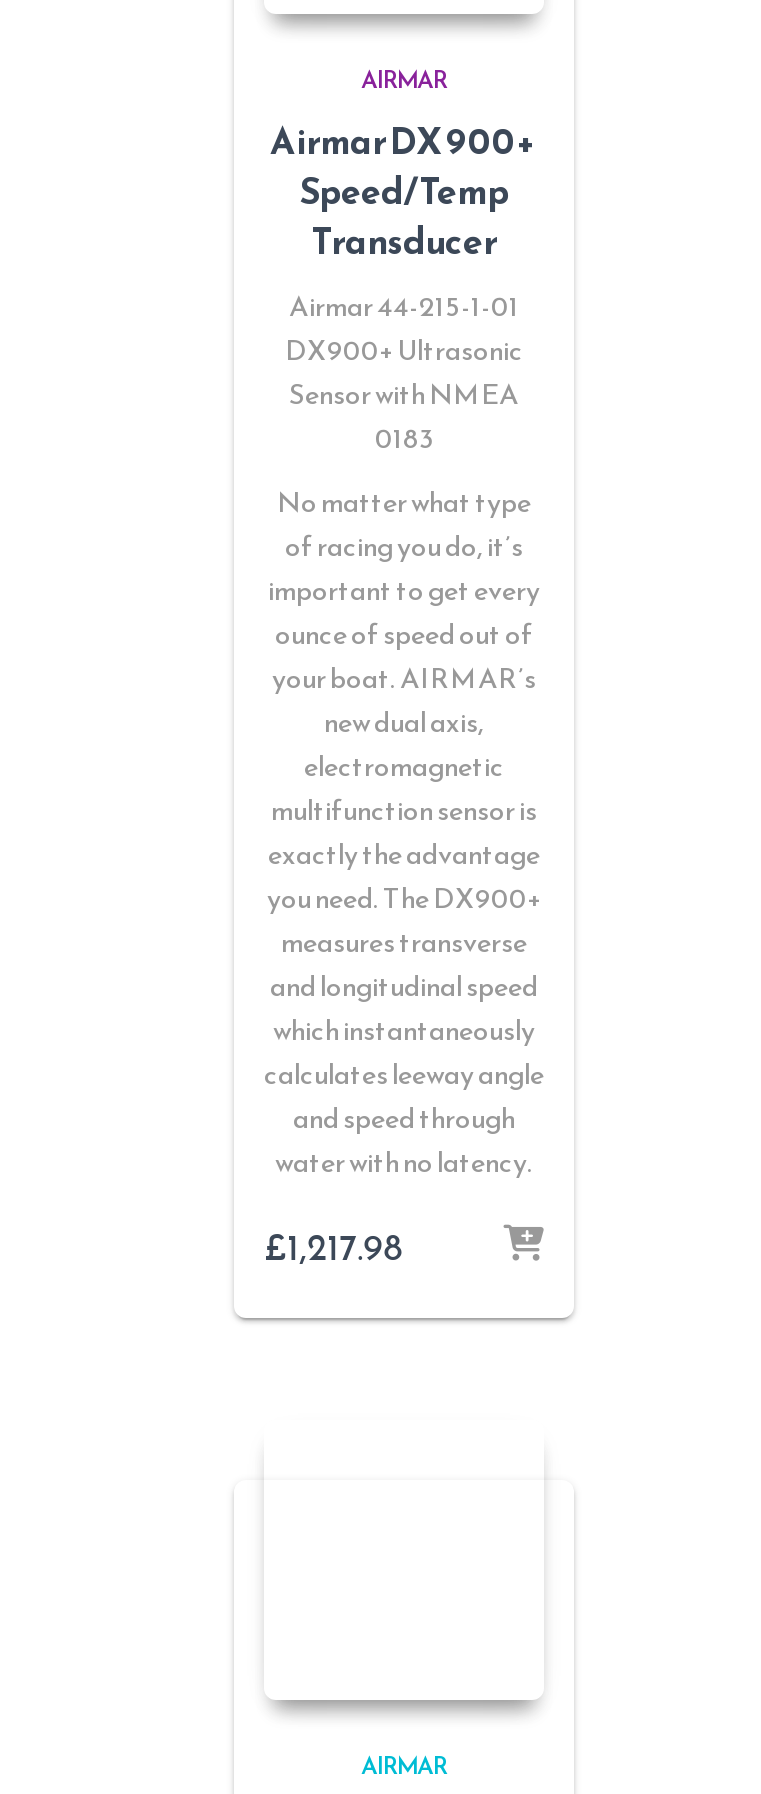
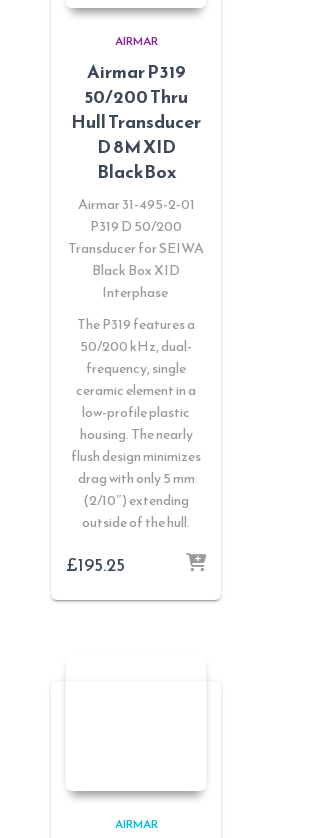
- Airmar DX 900+
- Speed/Temp
- Transducer
- Airmar 44-215-1-01
- DX900+ Ultrasonic
- Sensor with NMEA
- 0183
+ Airmar P319
+ 50/200 Thru
+ Hull Transducer
+ D 8M XID
+ BlackBox
+ Airmar 31-495-2-01
+ P319 D 50/200
+ Transducer for SEIWA
+ Black Box XID
+ Interphase

- No matter what type
- of racing you do, it’s
- important to get every
- ounce of speed out of
- your boat. AIRMAR’s
- new dual axis,
- electromagnetic
- multifunction sensor is
- exactly the advantage
- you need. The DX900+
- measures transverse
- and longitudinal speed
- which instantaneously
- calculates leeway angle
- and speed through
- water with no latency.
+ The P319 features a
+ 50/200 kHz, dual-
+ frequency, single
+ ceramic element in a
+ low-profile plastic
+ housing. The nearly
+ flush design minimizes
+ drag with only 5 mm
+ (2/10″) extending
+ outside of the hull.

- £1,217.98
+ £195.25
